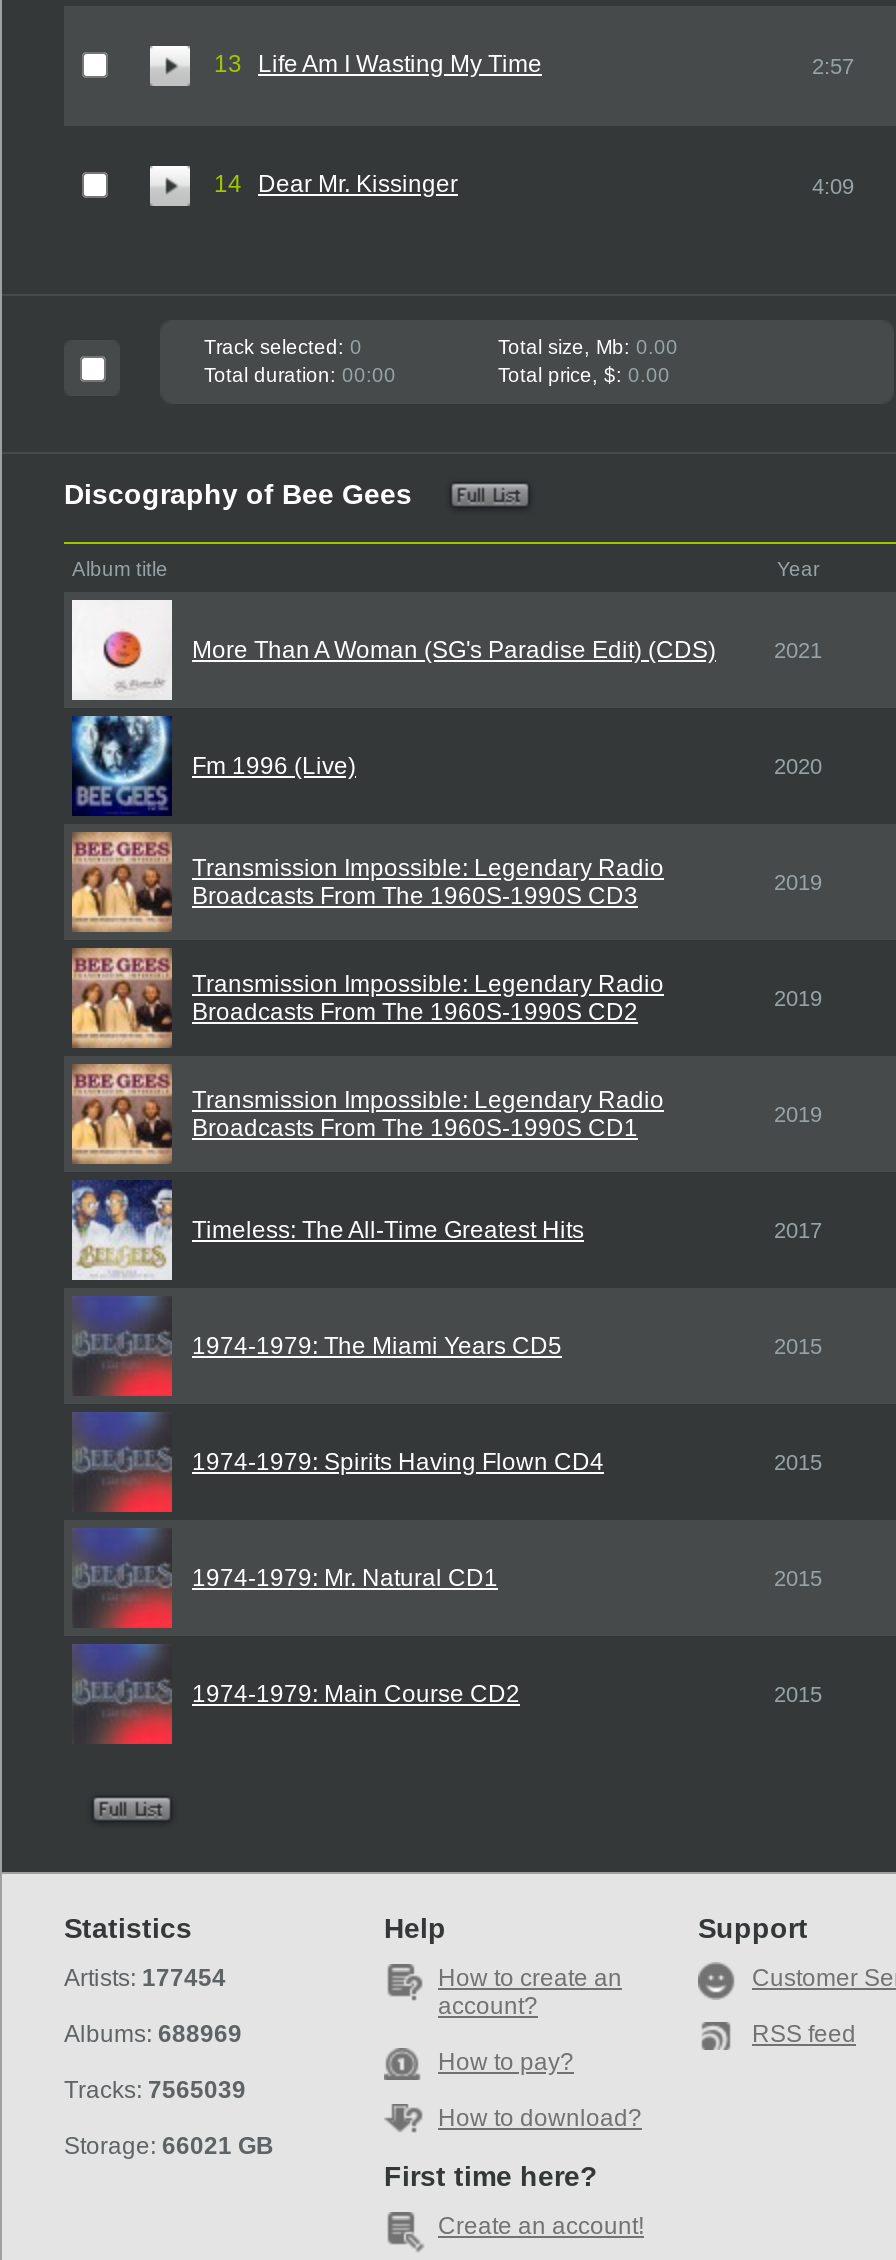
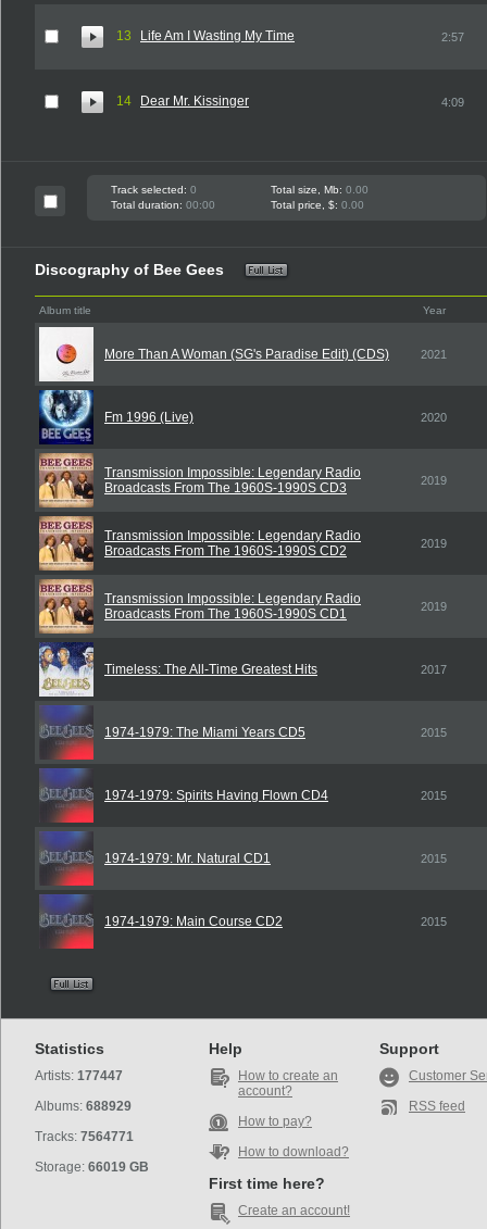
- Artists: 177454
+ Artists: 177447

- Albums: 688969
+ Albums: 688929

- Tracks: 7565039
+ Tracks: 7564771

- Storage: 66021 GB
+ Storage: 66019 GB
